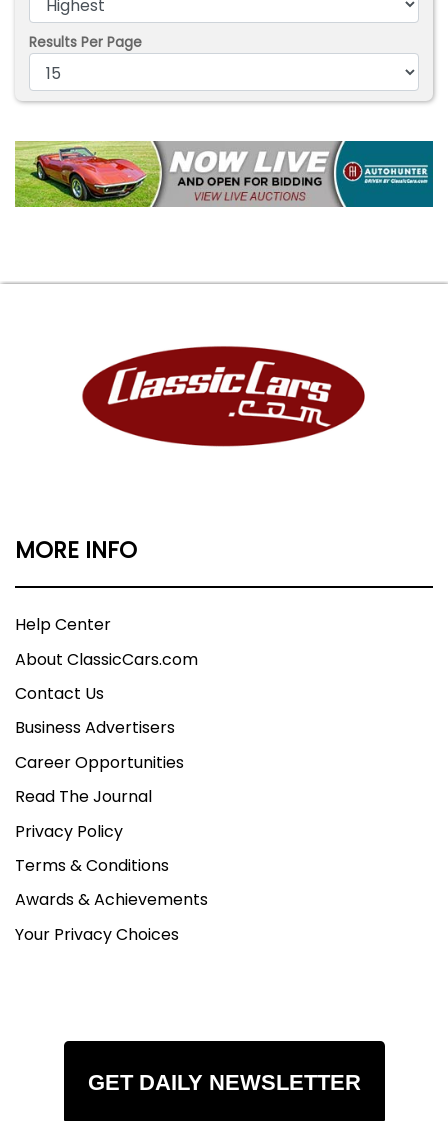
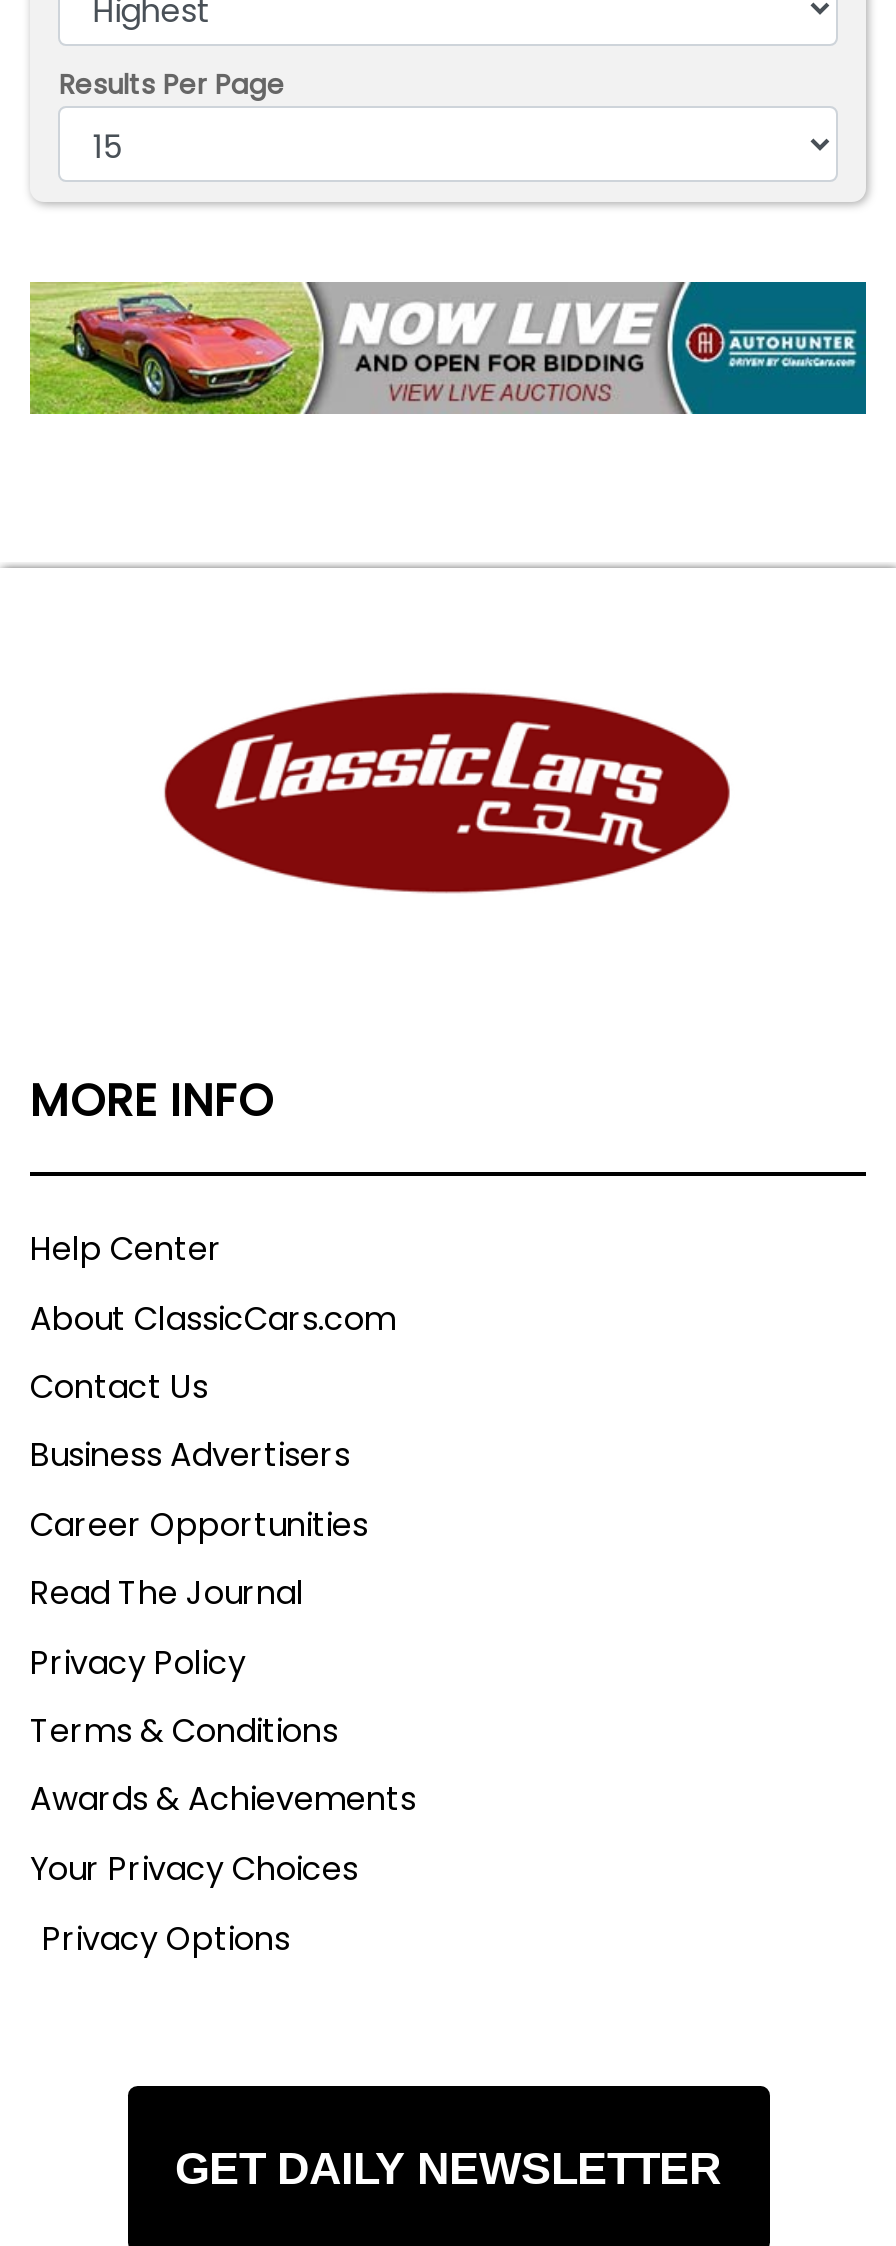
+ Privacy Options
